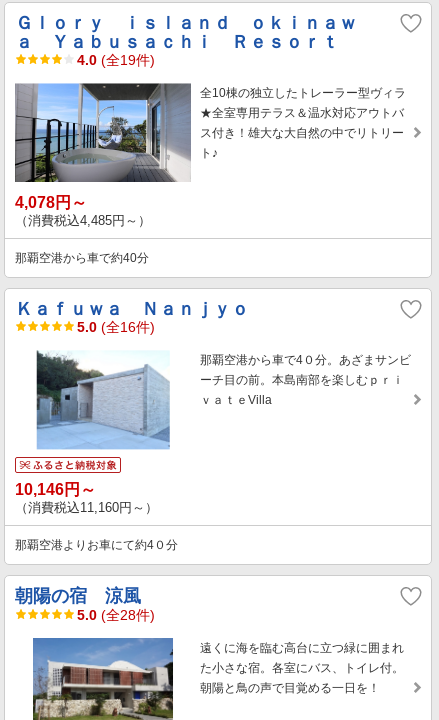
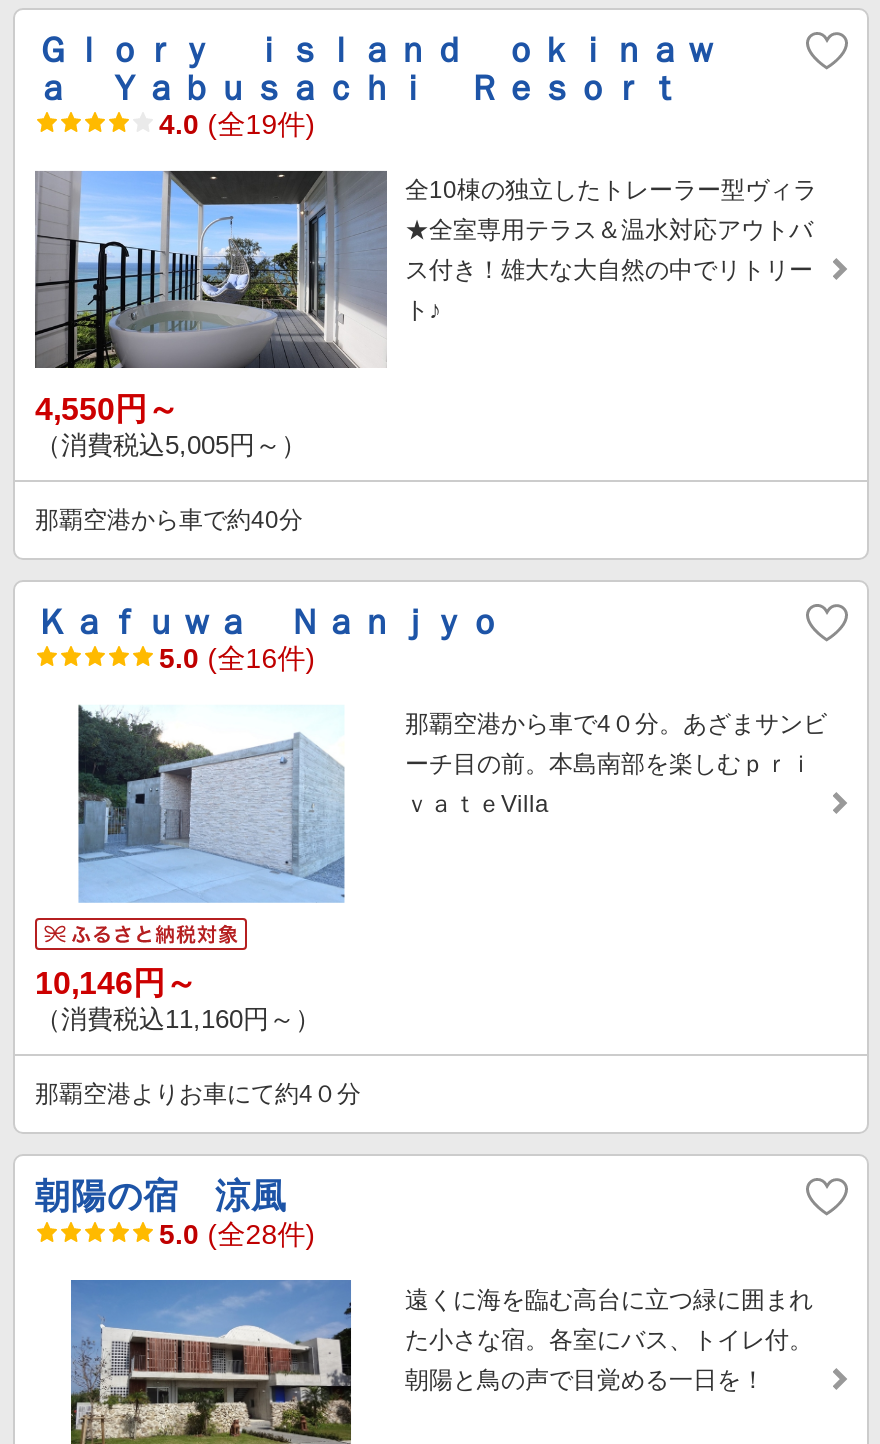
- 4,078円～
+ 4,550円～

- （消費税込4,485円～）
+ （消費税込5,005円～）
